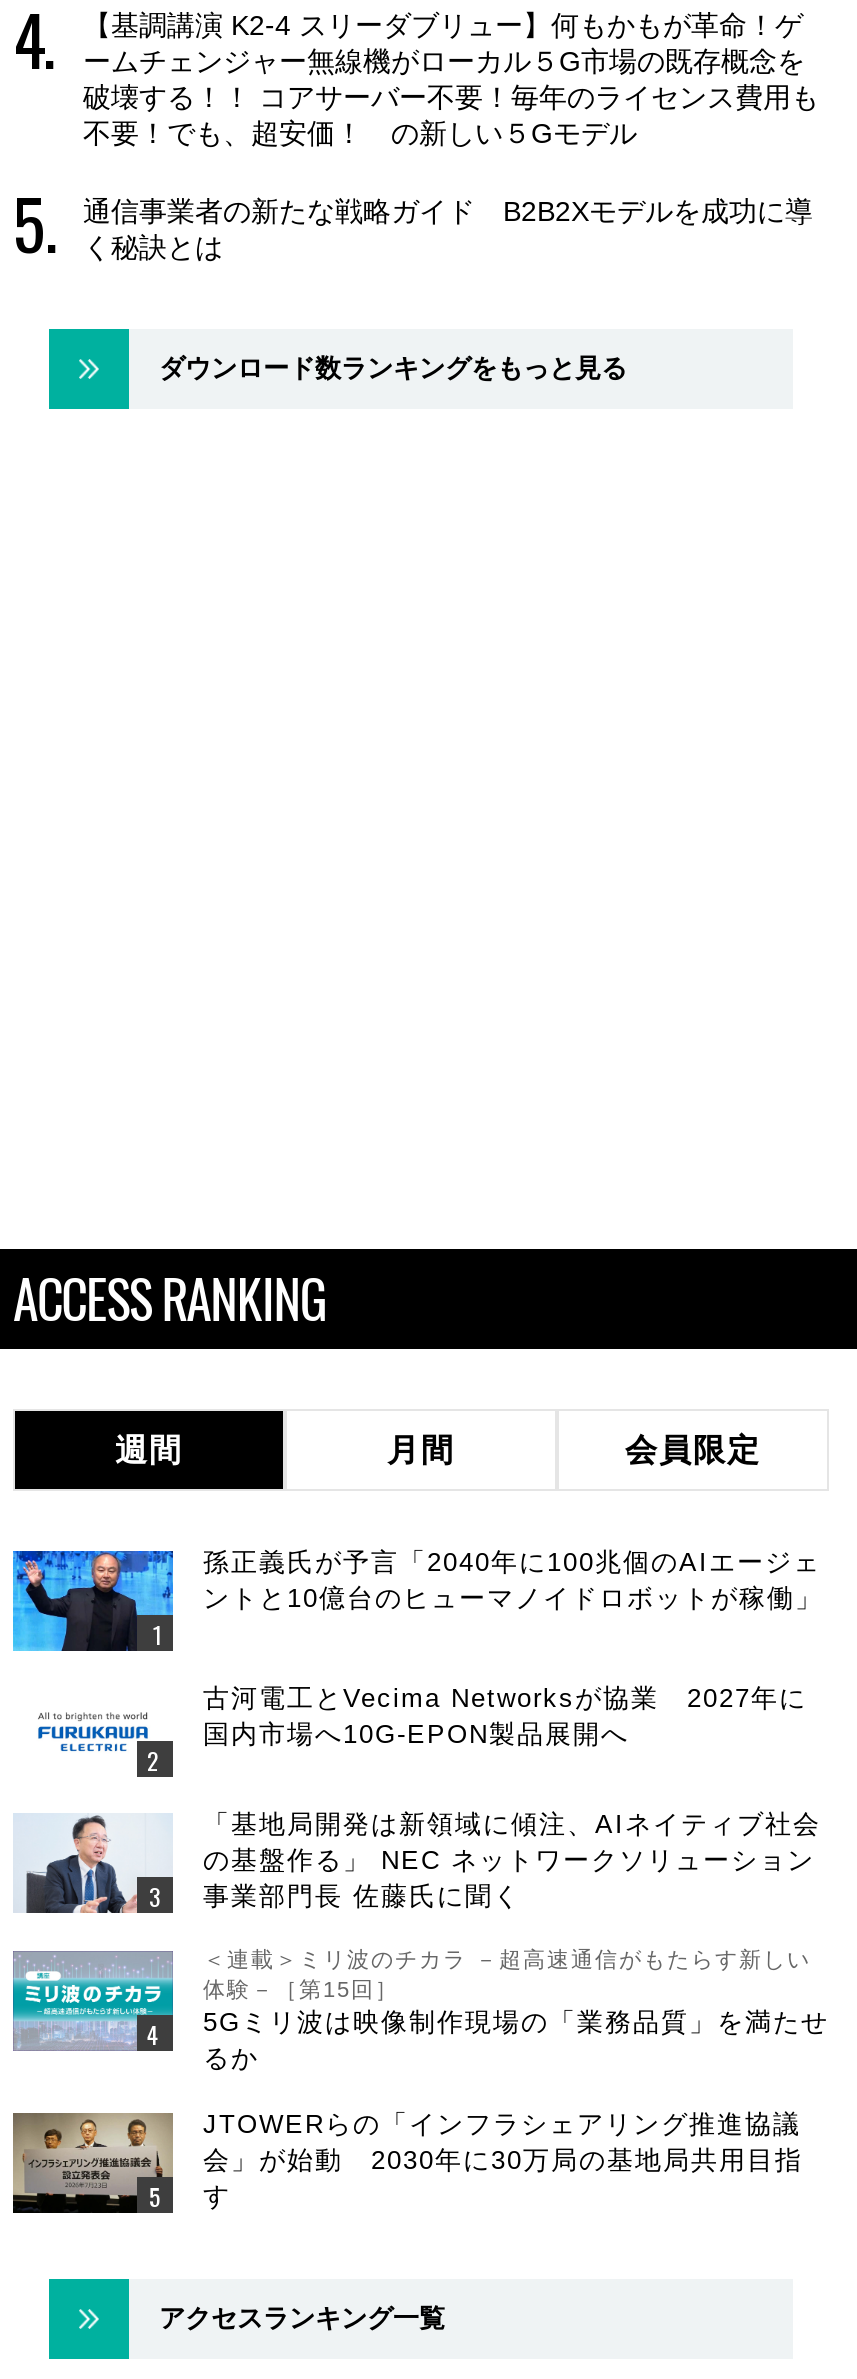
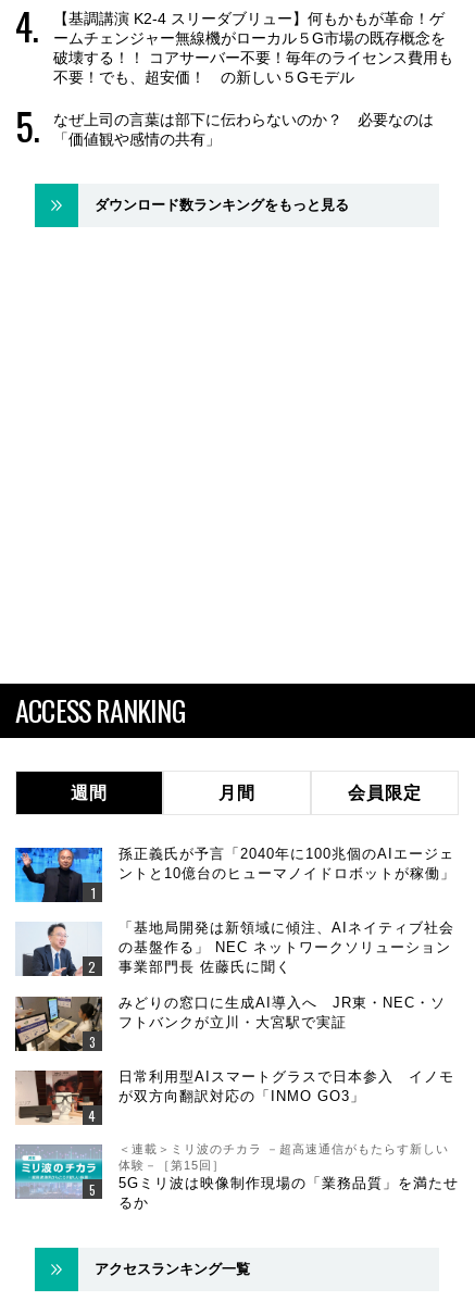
- 通信事業者の新たな戦略ガイド B2B2Xモデルを成功に導
- く秘訣とは
+ なぜ上司の言葉は部下に伝わらないのか？ 必要なのは
+ 「価値観や感情の共有」

- [image]
+ [image]

- 古河電工とVecima Networksが協業 2027年に
- 国内市場へ10G-EPON製品展開へ

moved up: [image] | 「基地局開発は新領域に傾注、AIネイティブ社会 | の基盤作る」 NEC ネットワークソリューション | 事業部門長 佐藤氏に聞く

+ みどりの窓口に生成AI導入へ JR東・NEC・ソ
+ フトバンクが立川・大宮駅で実証
+ 日常利用型AIスマートグラスで日本参入 イノモ
+ が双方向翻訳対応の「INMO GO3」

moved down: [image] | ＜連載＞ミリ波のチカラ －超高速通信がもたらす新しい | 体験－［第15回］ | 5Gミリ波は映像制作現場の「業務品質」を満たせ | るか

- [image]
+ [image]

- JTOWERらの「インフラシェアリング推進協議
- 会」が始動 2030年に30万局の基地局共用目指
- す
